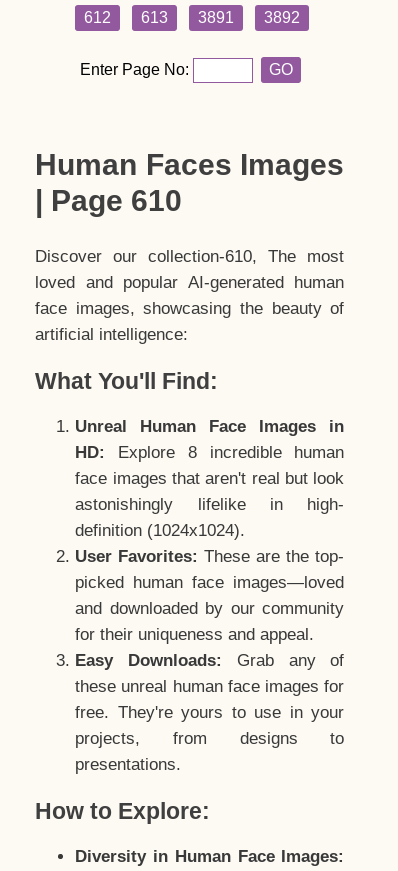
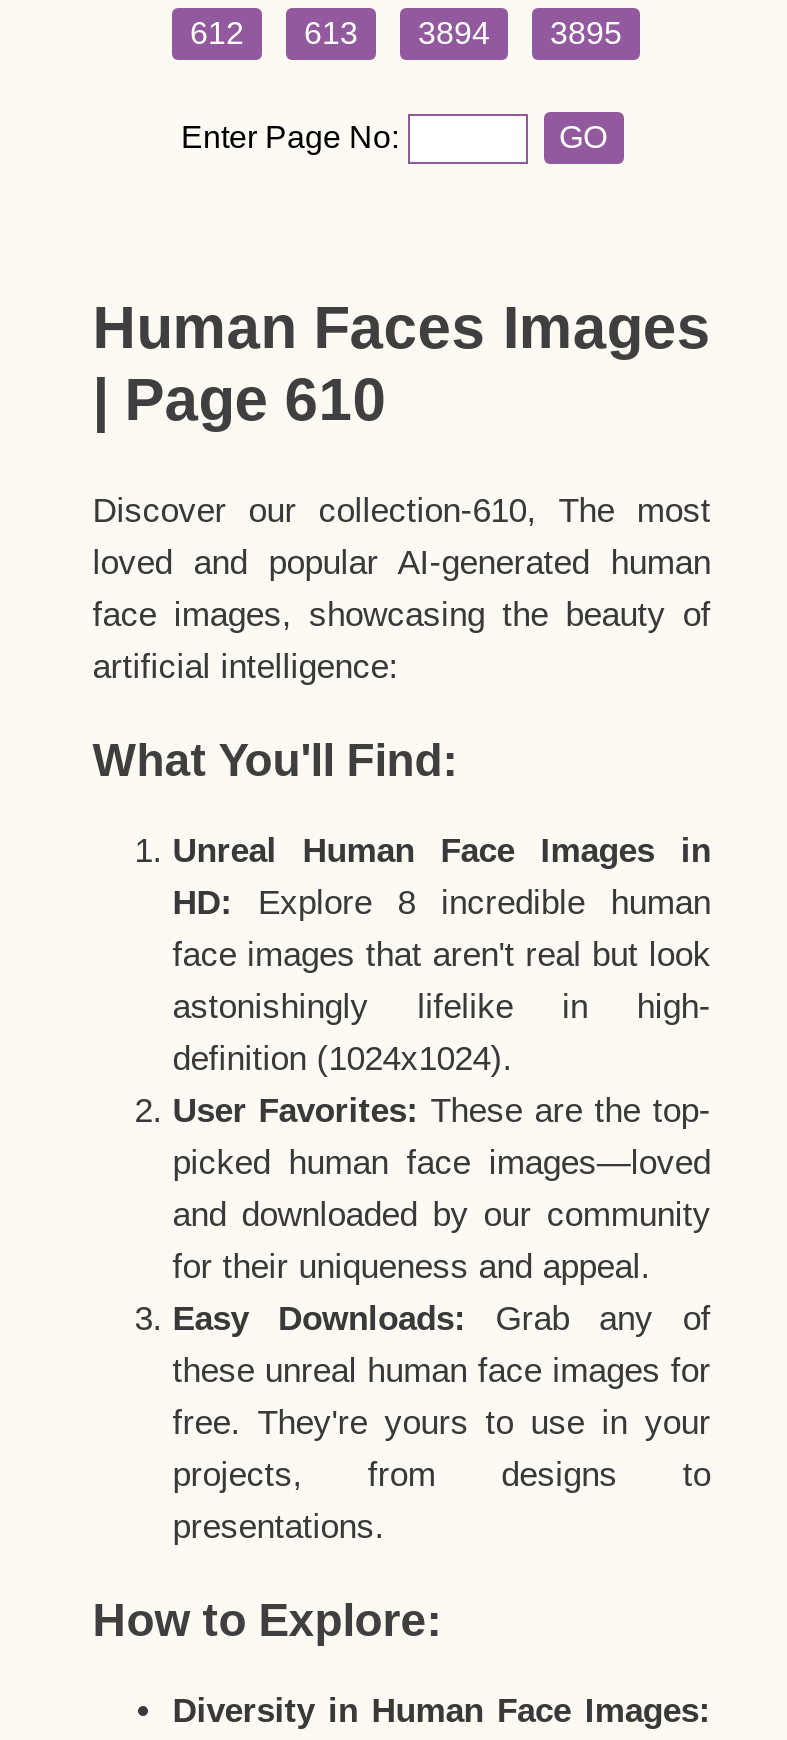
- 3891
+ 3894

- 3892
+ 3895
